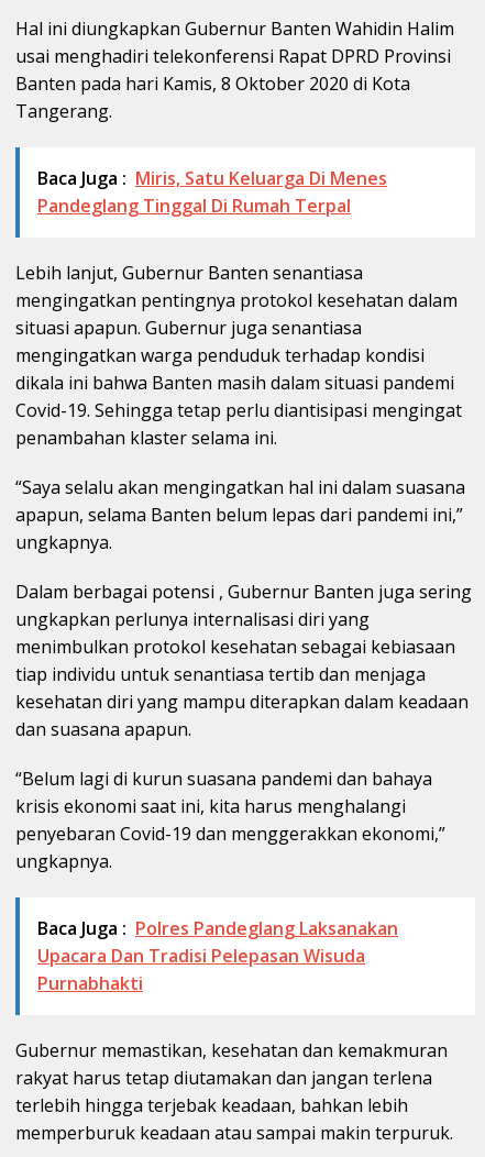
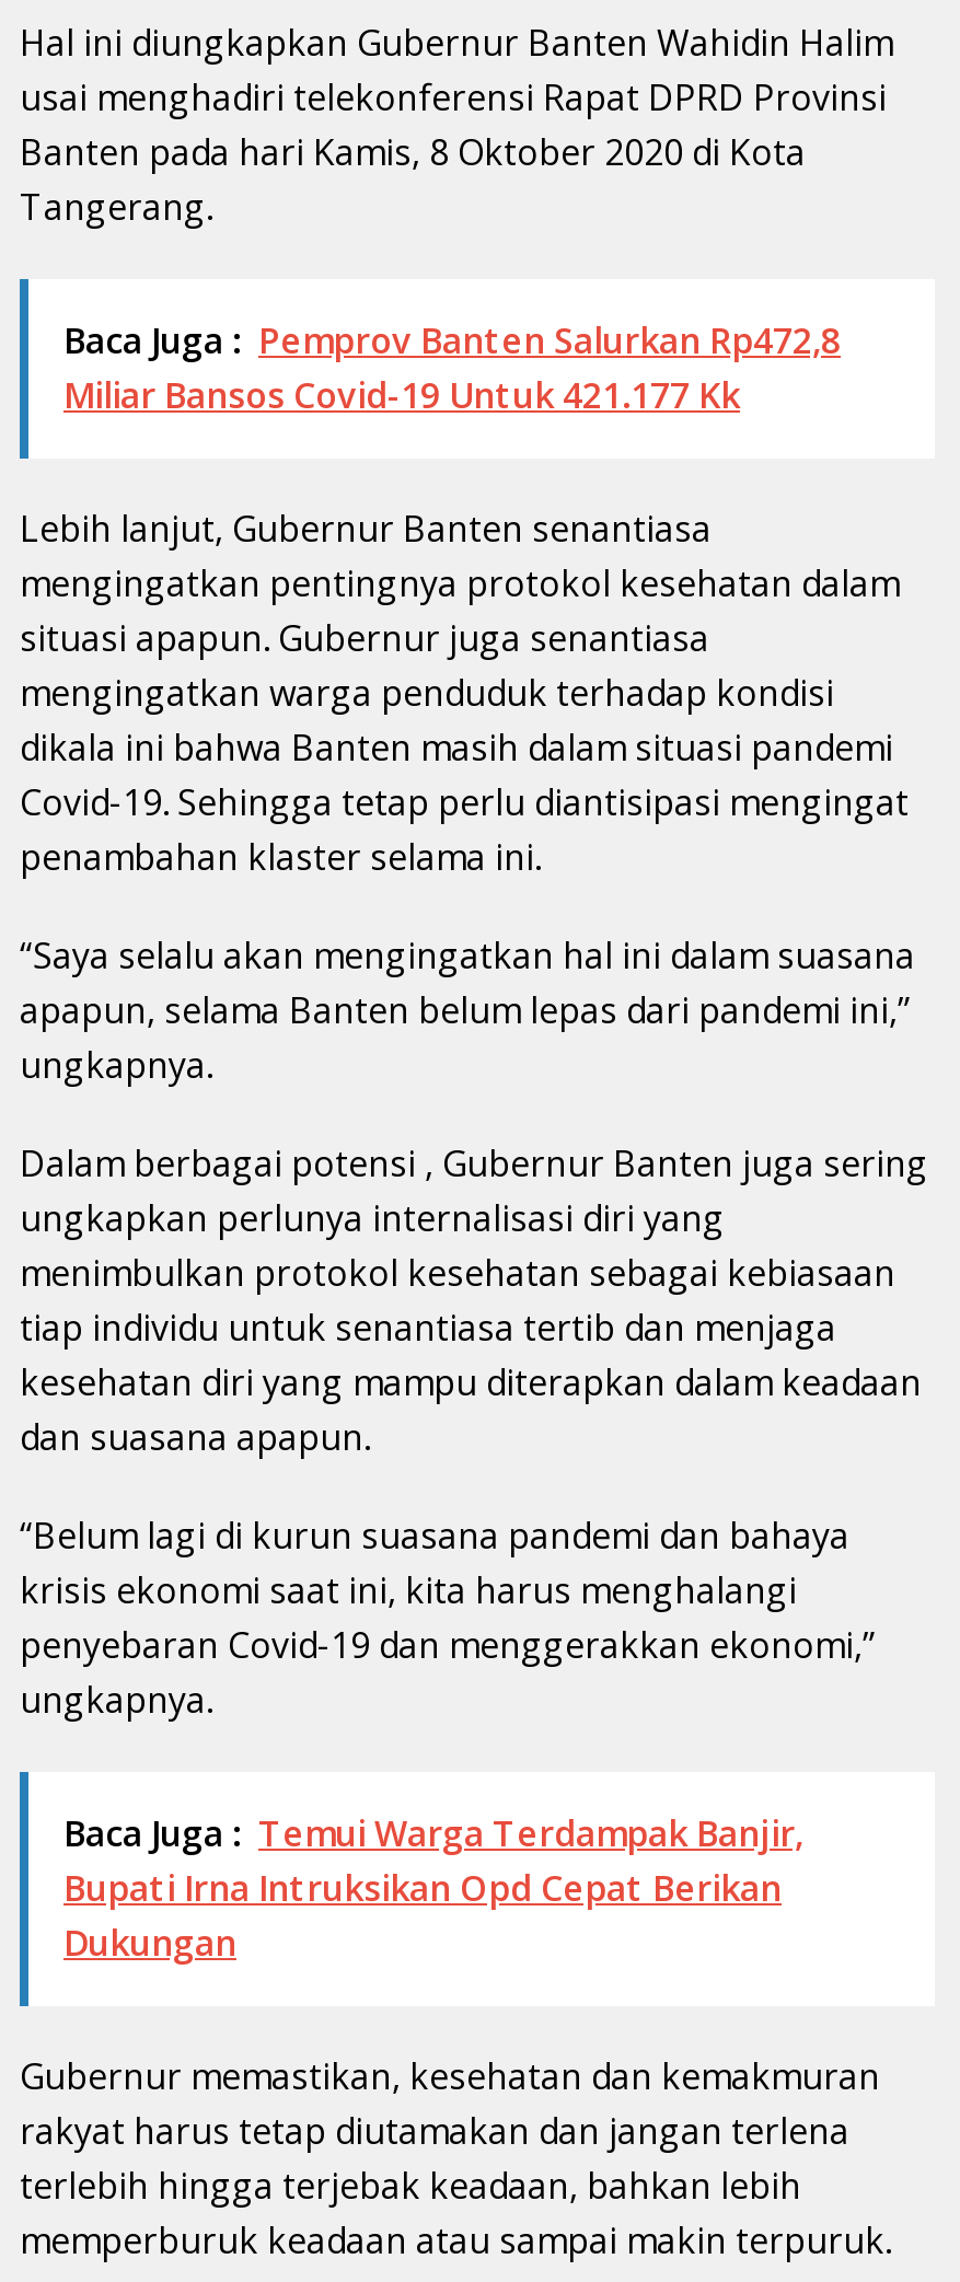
- Baca Juga : Miris, Satu Keluarga Di Menes
- Pandeglang Tinggal Di Rumah Terpal
+ Baca Juga : Pemprov Banten Salurkan Rp472,8
+ Miliar Bansos Covid-19 Untuk 421.177 Kk

- Baca Juga : Polres Pandeglang Laksanakan
- Upacara Dan Tradisi Pelepasan Wisuda
- Purnabhakti
+ Baca Juga : Temui Warga Terdampak Banjir,
+ Bupati Irna Intruksikan Opd Cepat Berikan
+ Dukungan
